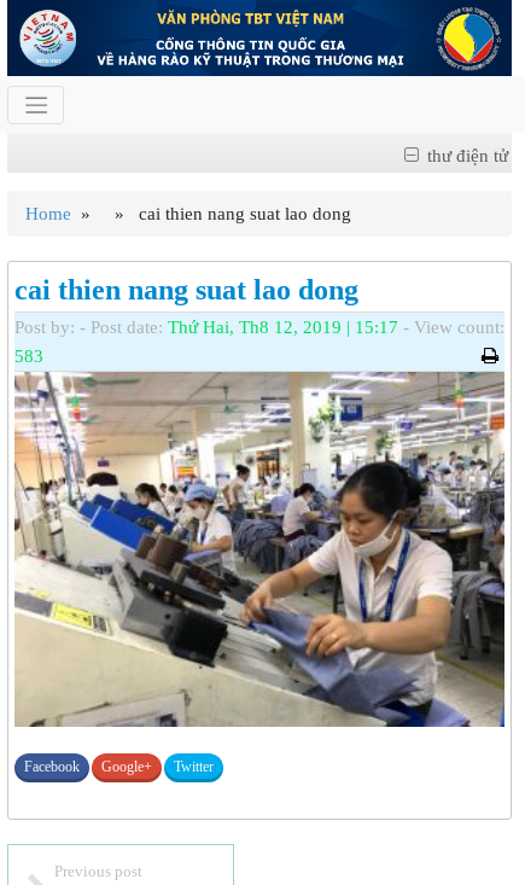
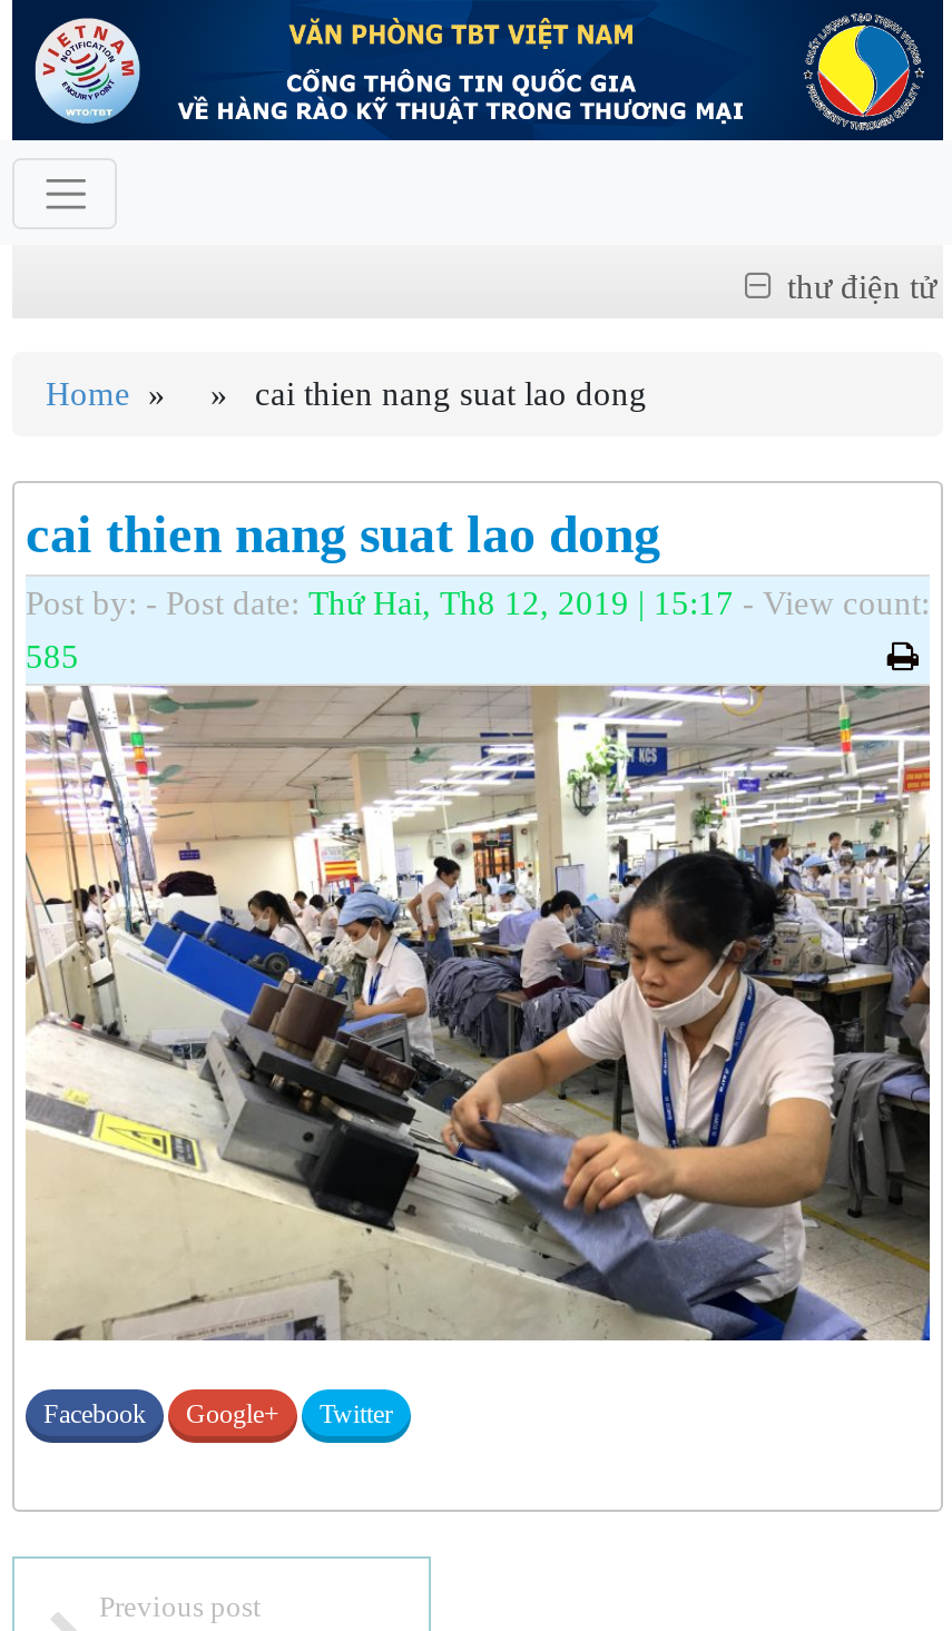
- 583
+ 585
